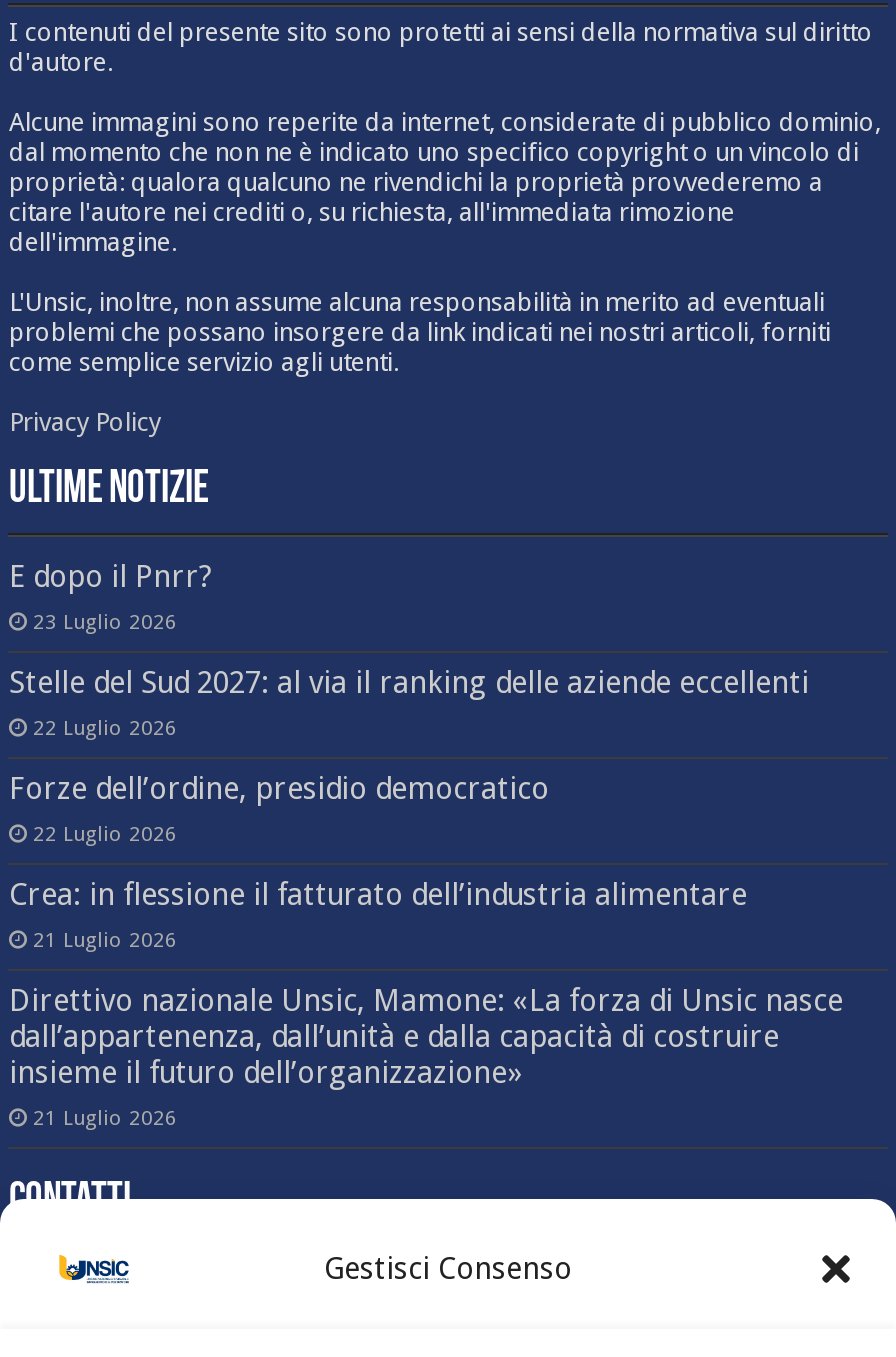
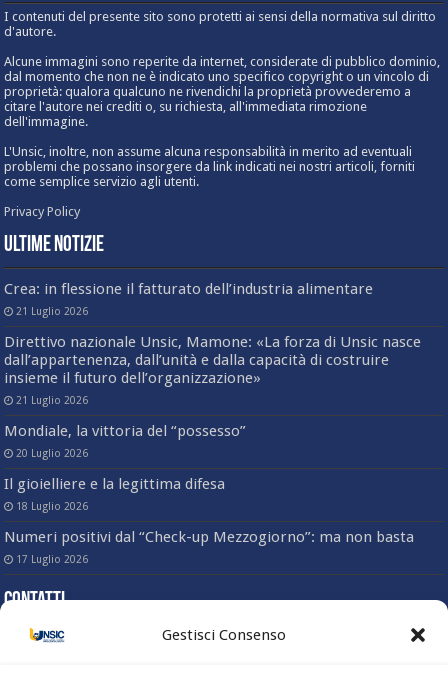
- E dopo il Pnrr?
- 23 Luglio 2026
- Stelle del Sud 2027: al via il ranking delle aziende eccellenti
- 22 Luglio 2026
- Forze dell’ordine, presidio democratico
- 22 Luglio 2026

moved up: Crea: in flessione il fatturato dell’industria alimentare | 21 Luglio 2026 | Direttivo nazionale Unsic, Mamone: «La forza di Unsic nasce | dall’appartenenza, dall’unità e dalla capacità di costruire | insieme il futuro dell’organizzazione» | 21 Luglio 2026

+ Mondiale, la vittoria del “possesso”
+ 20 Luglio 2026
+ Il gioielliere e la legittima difesa
+ 18 Luglio 2026
+ Numeri positivi dal “Check-up Mezzogiorno”: ma non basta
+ 17 Luglio 2026
